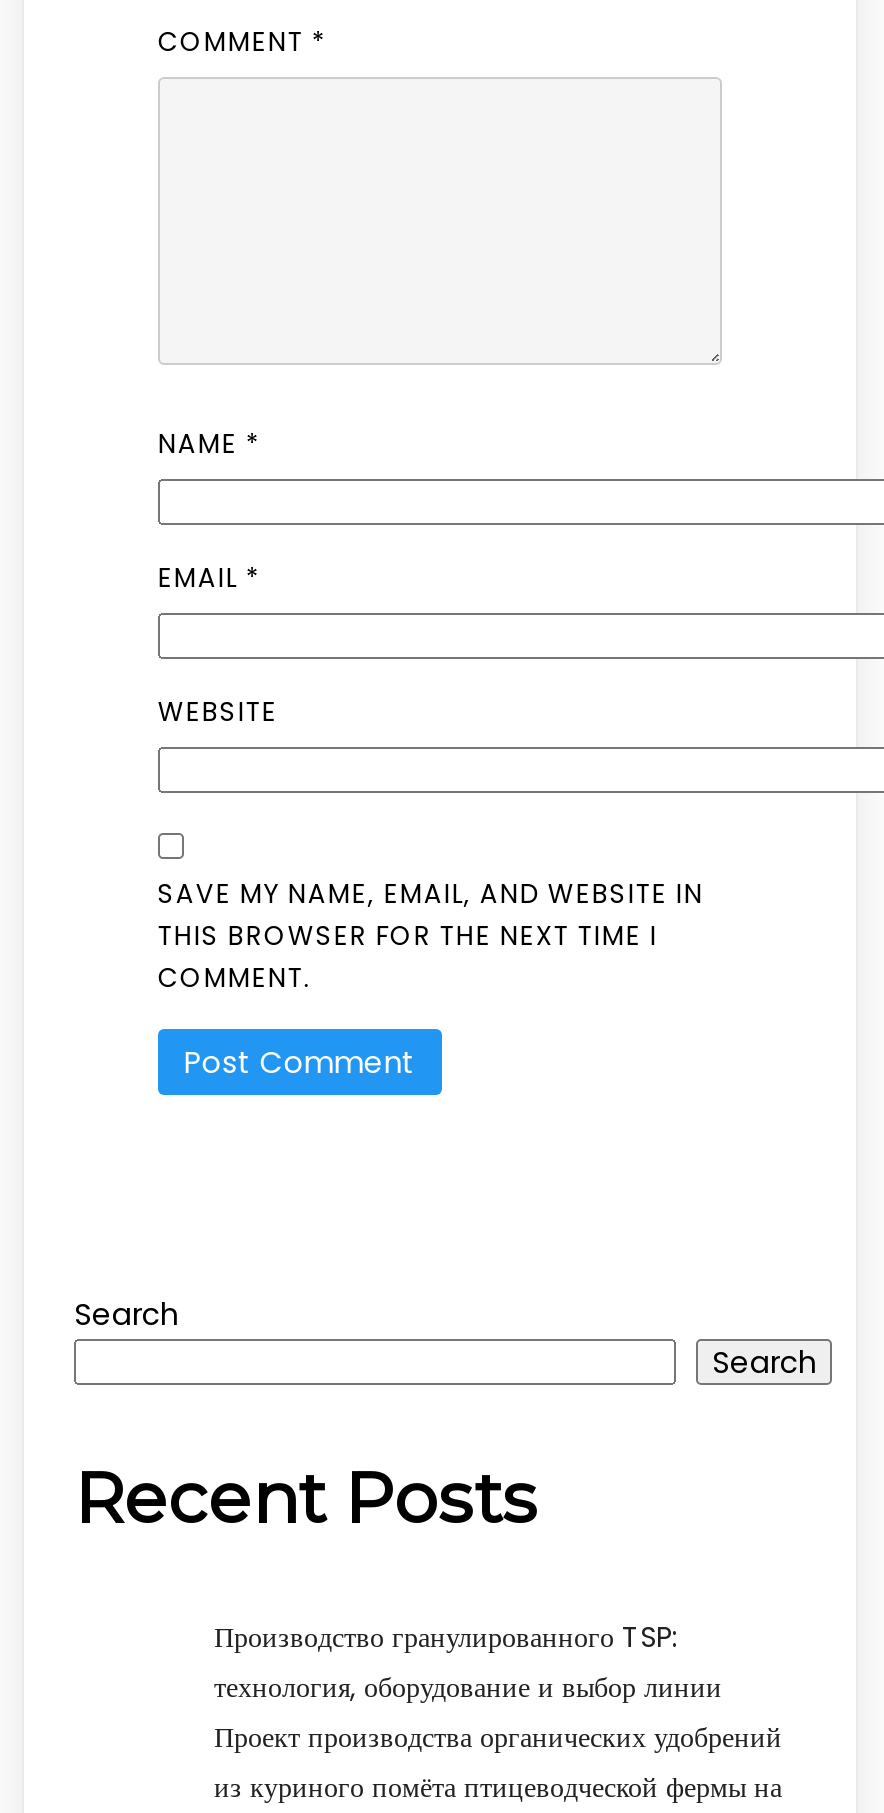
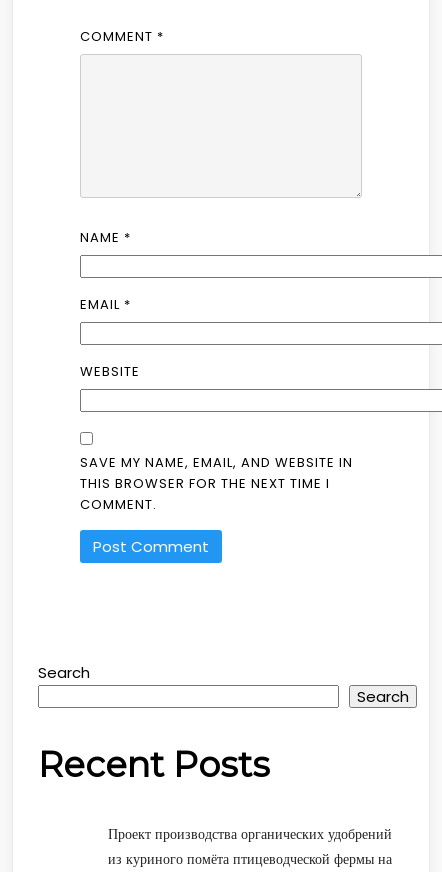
- Производство гранулированного TSP:
- технология, оборудование и выбор линии
